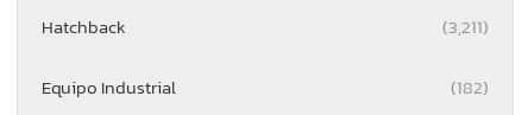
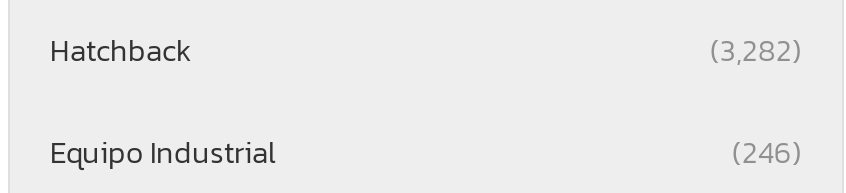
- (3,211)
+ (3,282)

- (182)
+ (246)
